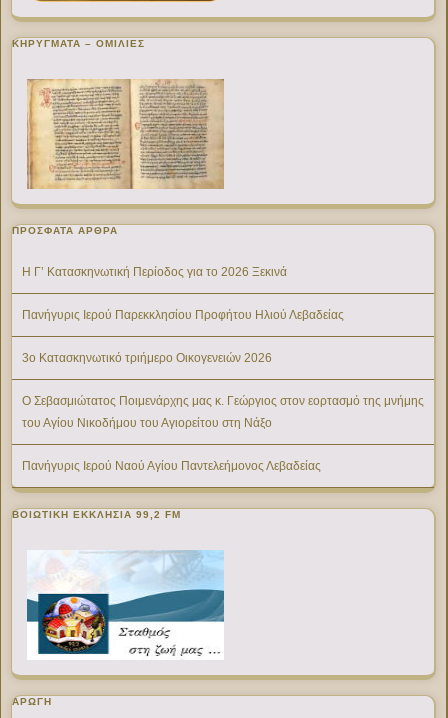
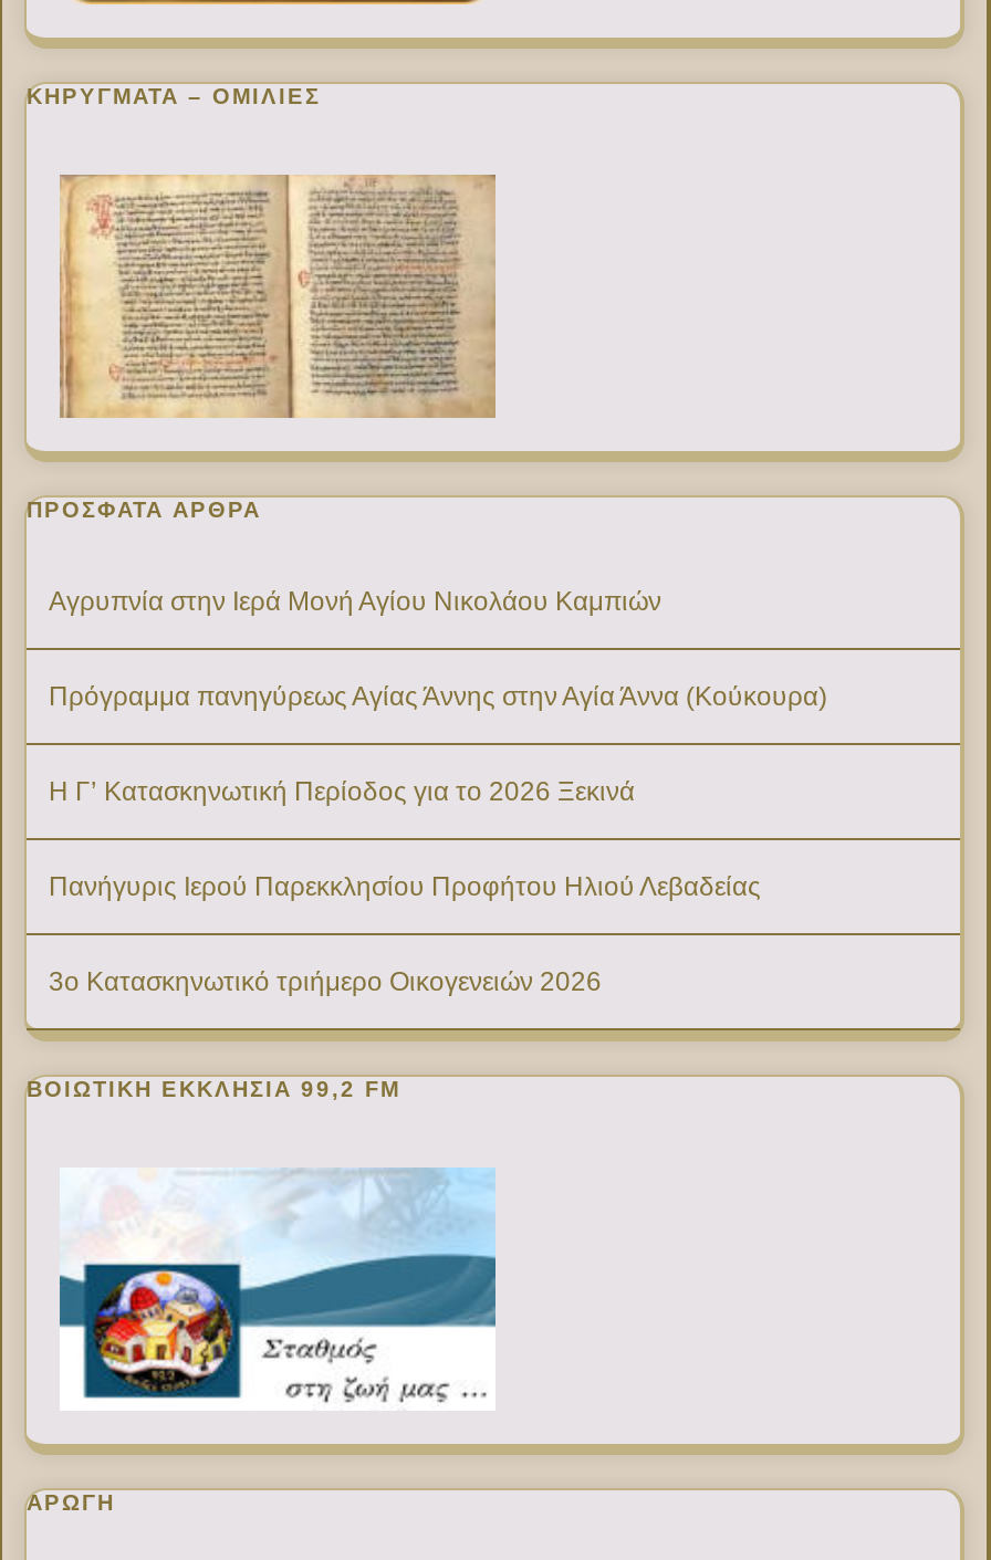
+ Αγρυπνία στην Ιερά Μονή Αγίου Νικολάου Καμπιών
+ Πρόγραμμα πανηγύρεως Αγίας Άννης στην Αγία Άννα (Κούκουρα)

moved down: Η Γ’ Κατασκηνωτική Περίοδος για το 2026 Ξεκινά | Πανήγυρις Ιερού Παρεκκλησίου Προφήτου Ηλιού Λεβαδείας

- Ο Σεβασμιώτατος Ποιμενάρχης μας κ. Γεώργιος στον εορτασμό της μνήμης
- του Αγίου Νικοδήμου του Αγιορείτου στη Νάξο
- Πανήγυρις Ιερού Ναού Αγίου Παντελεήμονος Λεβαδείας
